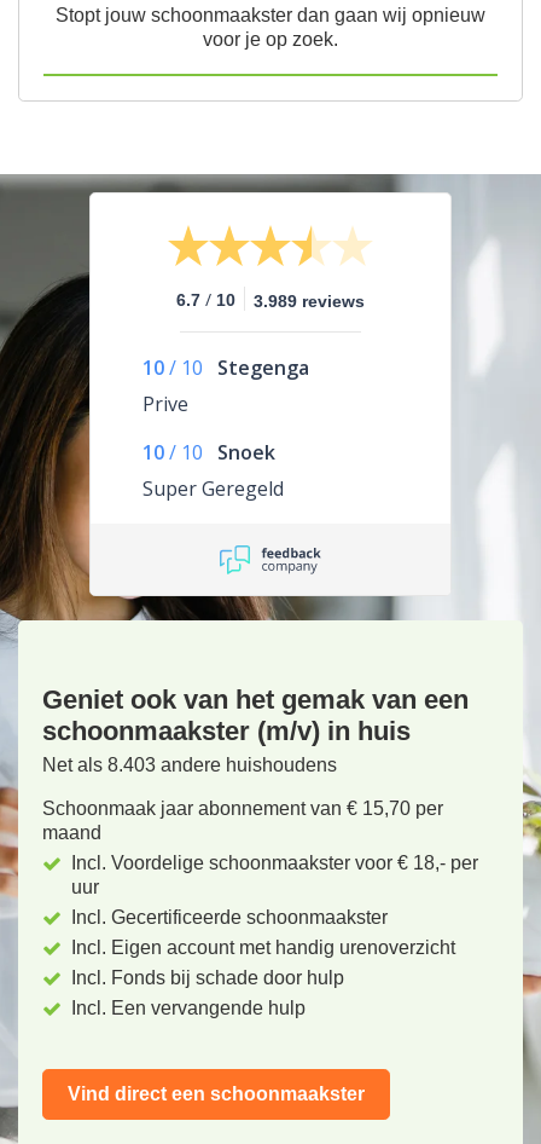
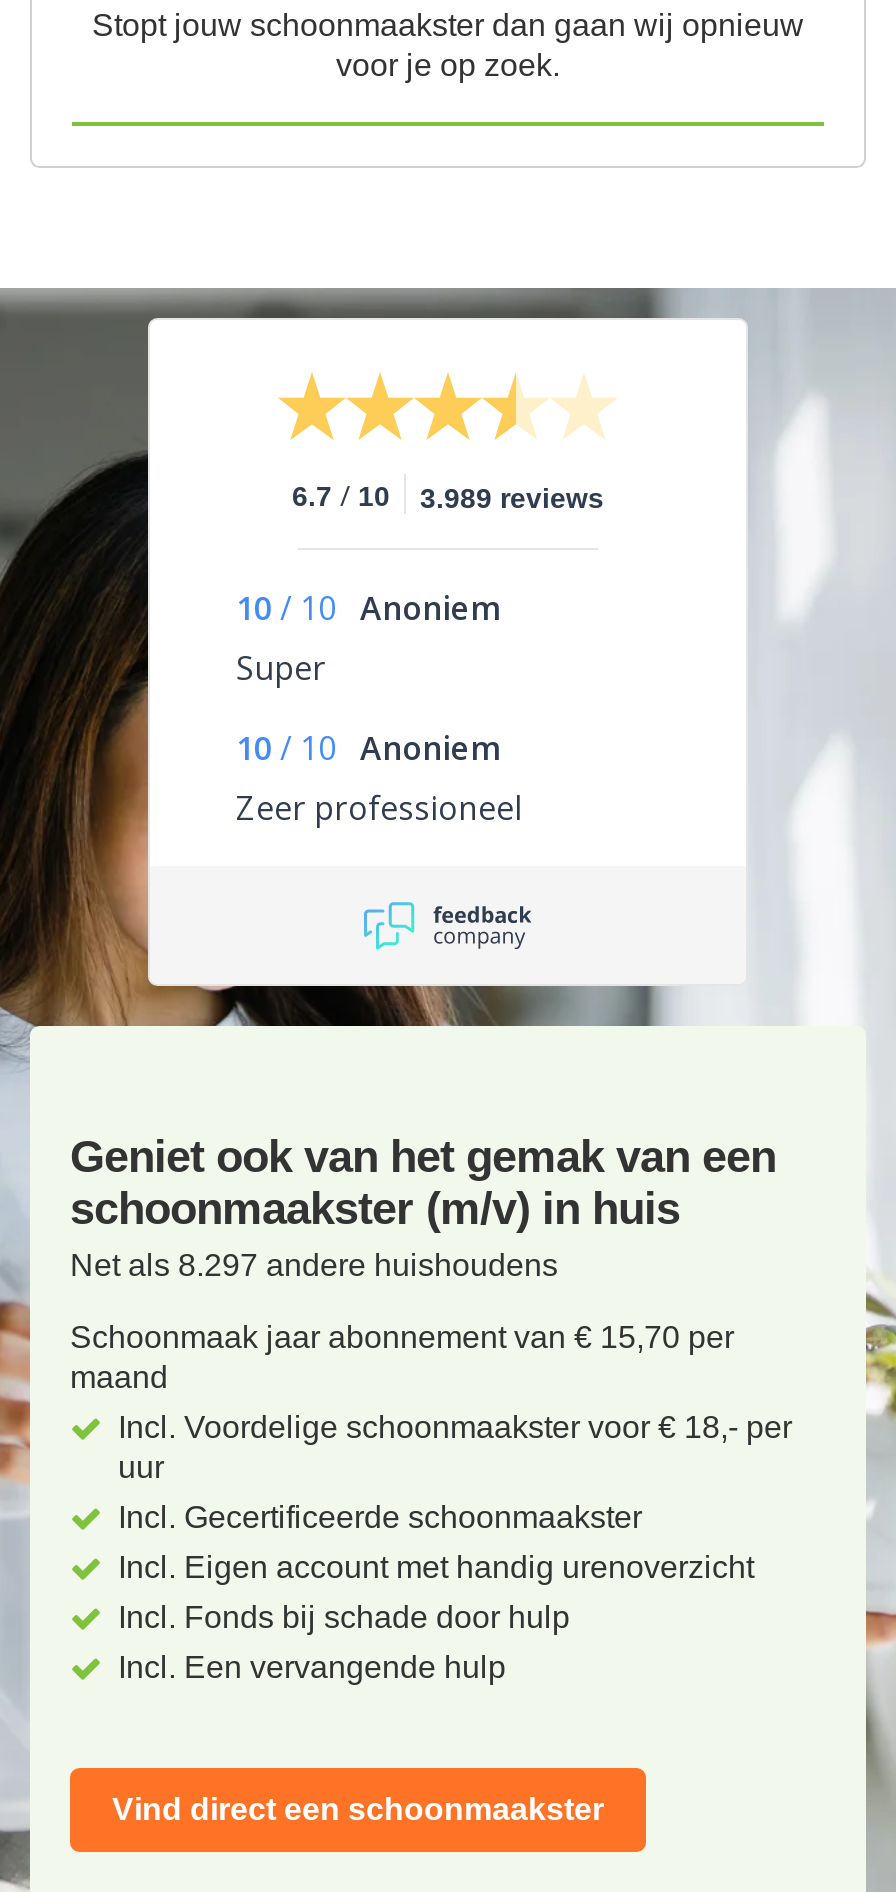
- 10 / 10 Stegenga
- Prive
+ 10 / 10 Anoniem
+ Super

- 10 / 10 Snoek
- Super Geregeld
+ 10 / 10 Anoniem
+ Zeer professioneel

- Net als 8.403 andere huishoudens
+ Net als 8.297 andere huishoudens
